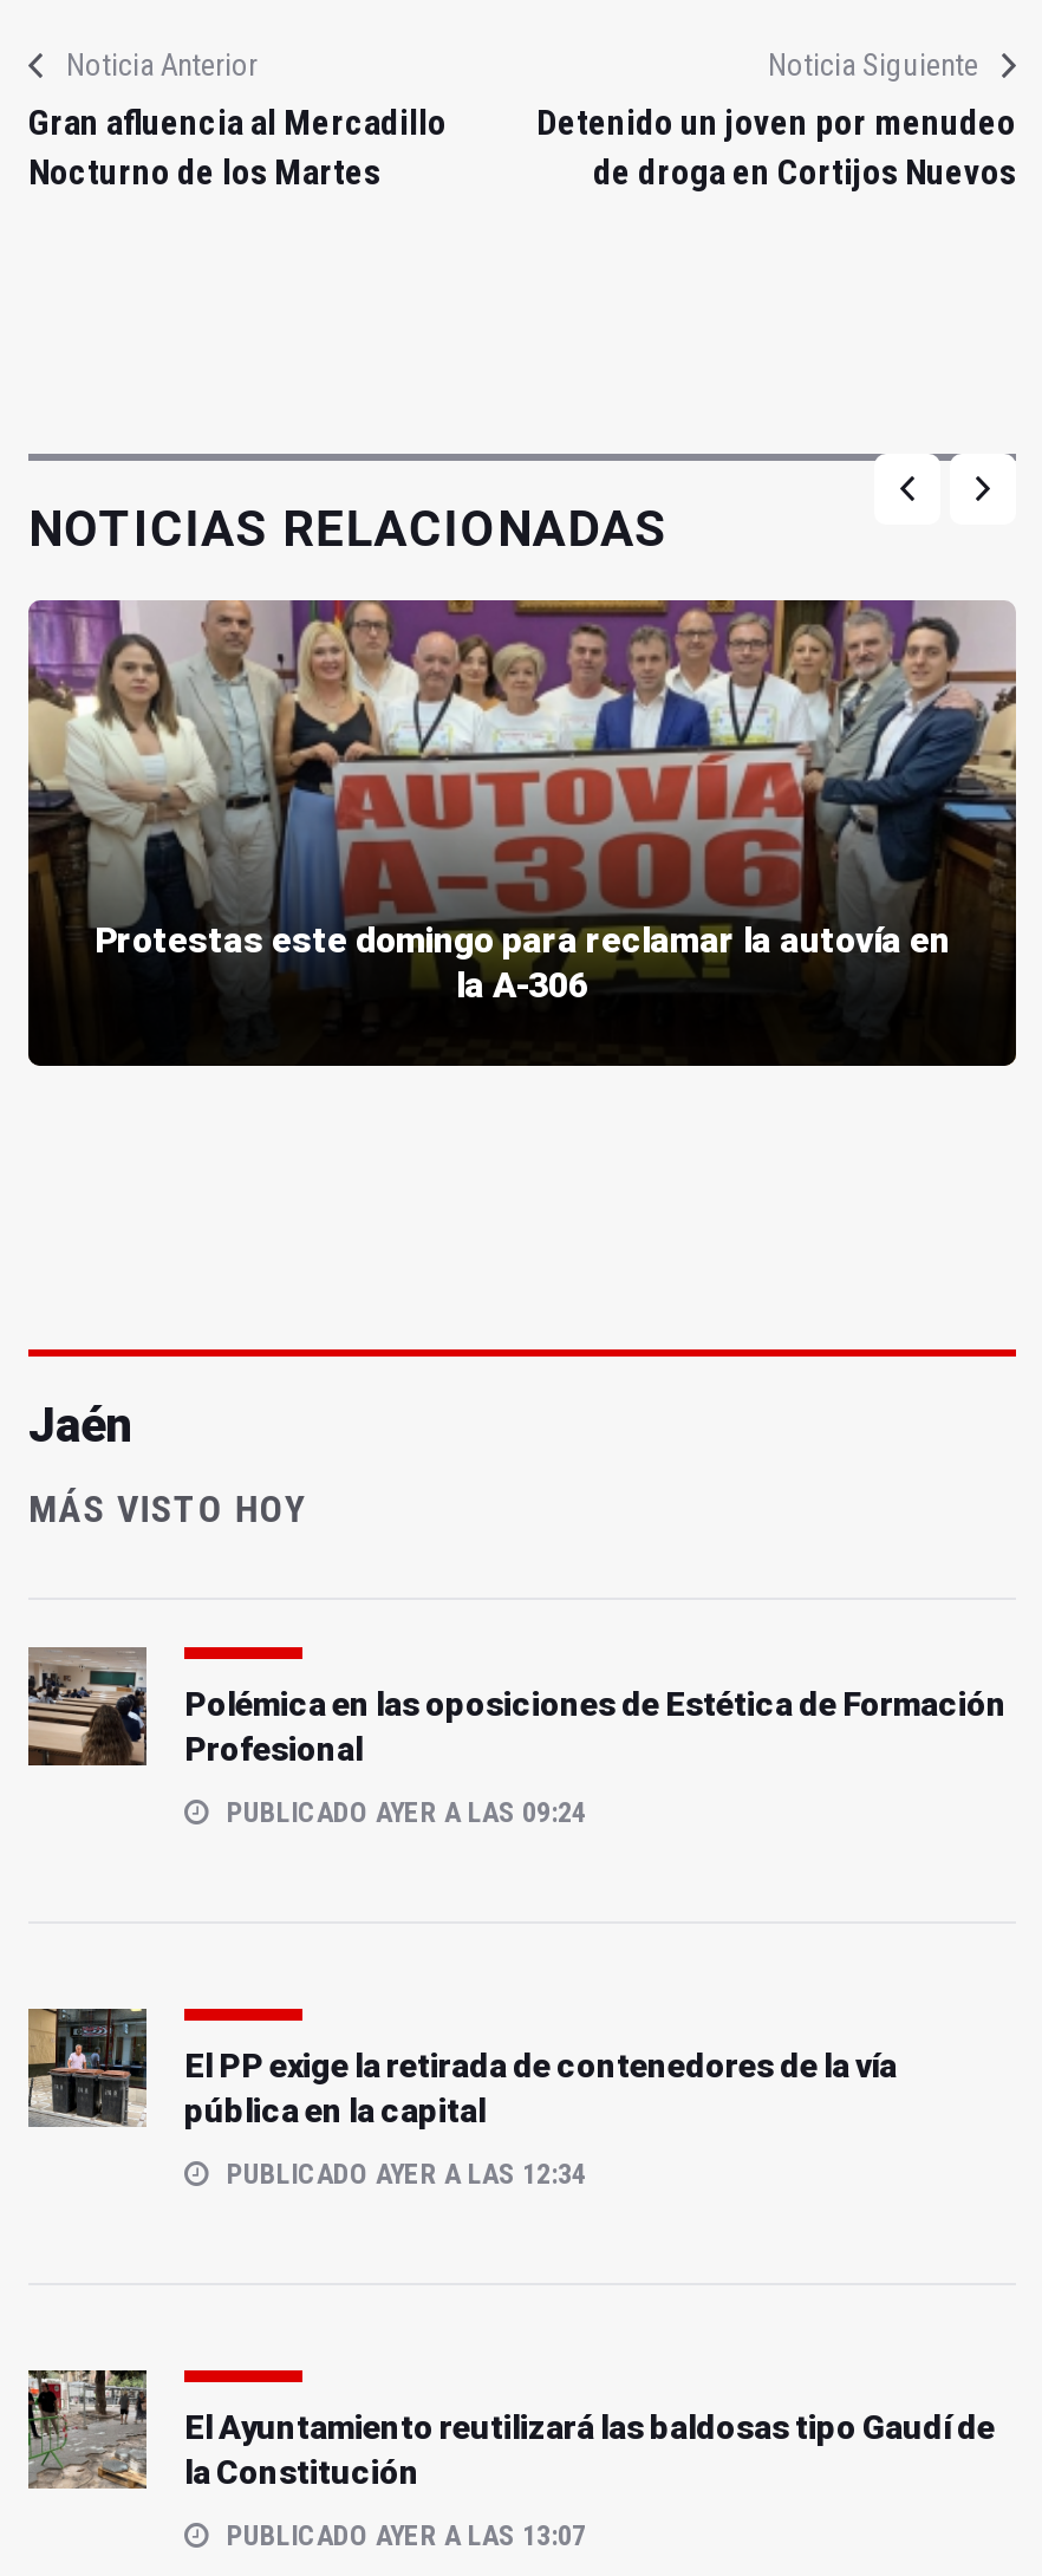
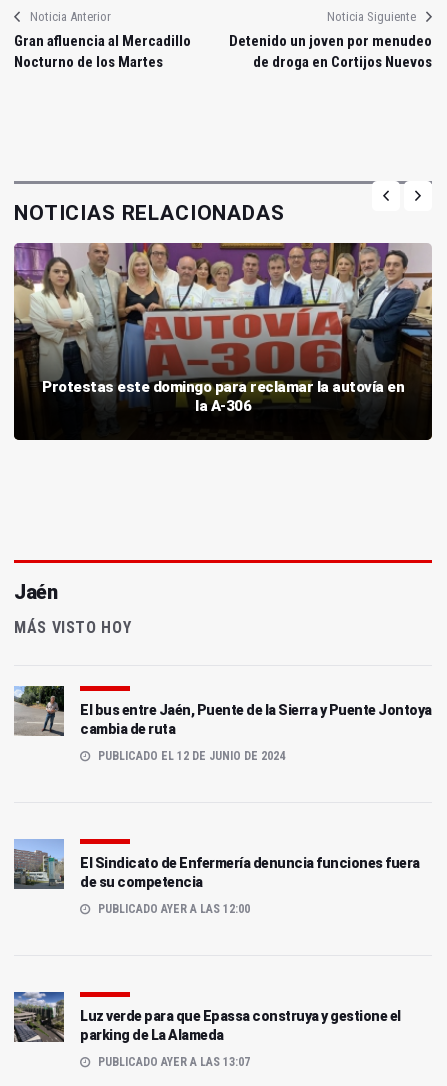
- [image]
- Polémica en las oposiciones de Estética de Formación
- Profesional
+ [image]
+ El bus entre Jaén, Puente de la Sierra y Puente Jontoya
+ cambia de ruta

- PUBLICADO AYER A LAS 09:24
+ PUBLICADO EL 12 DE JUNIO DE 2024

- [image]
- El PP exige la retirada de contenedores de la vía
- pública en la capital
+ [image]
+ El Sindicato de Enfermería denuncia funciones fuera
+ de su competencia

- PUBLICADO AYER A LAS 12:34
+ PUBLICADO AYER A LAS 12:00

- [image]
- El Ayuntamiento reutilizará las baldosas tipo Gaudí de
- la Constitución
+ [image]
+ Luz verde para que Epassa construya y gestione el
+ parking de La Alameda
